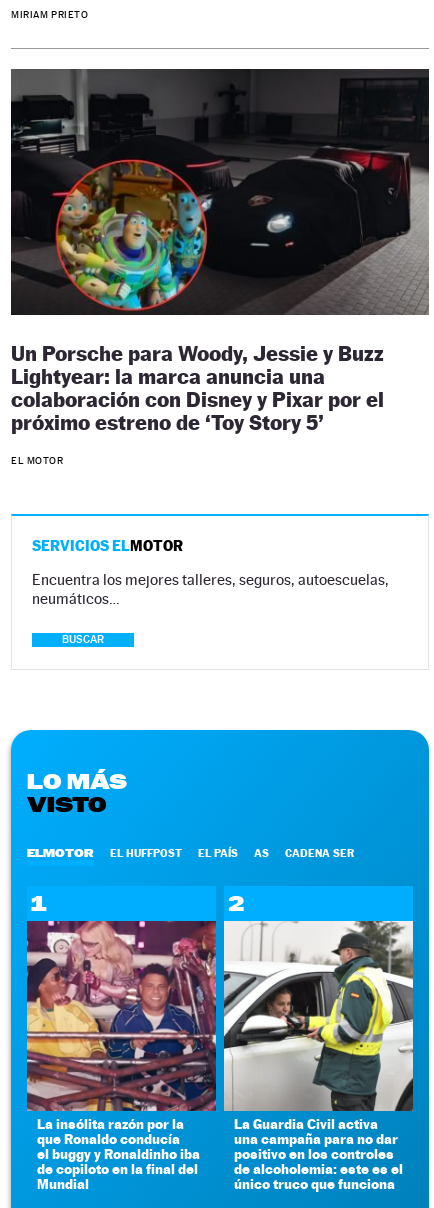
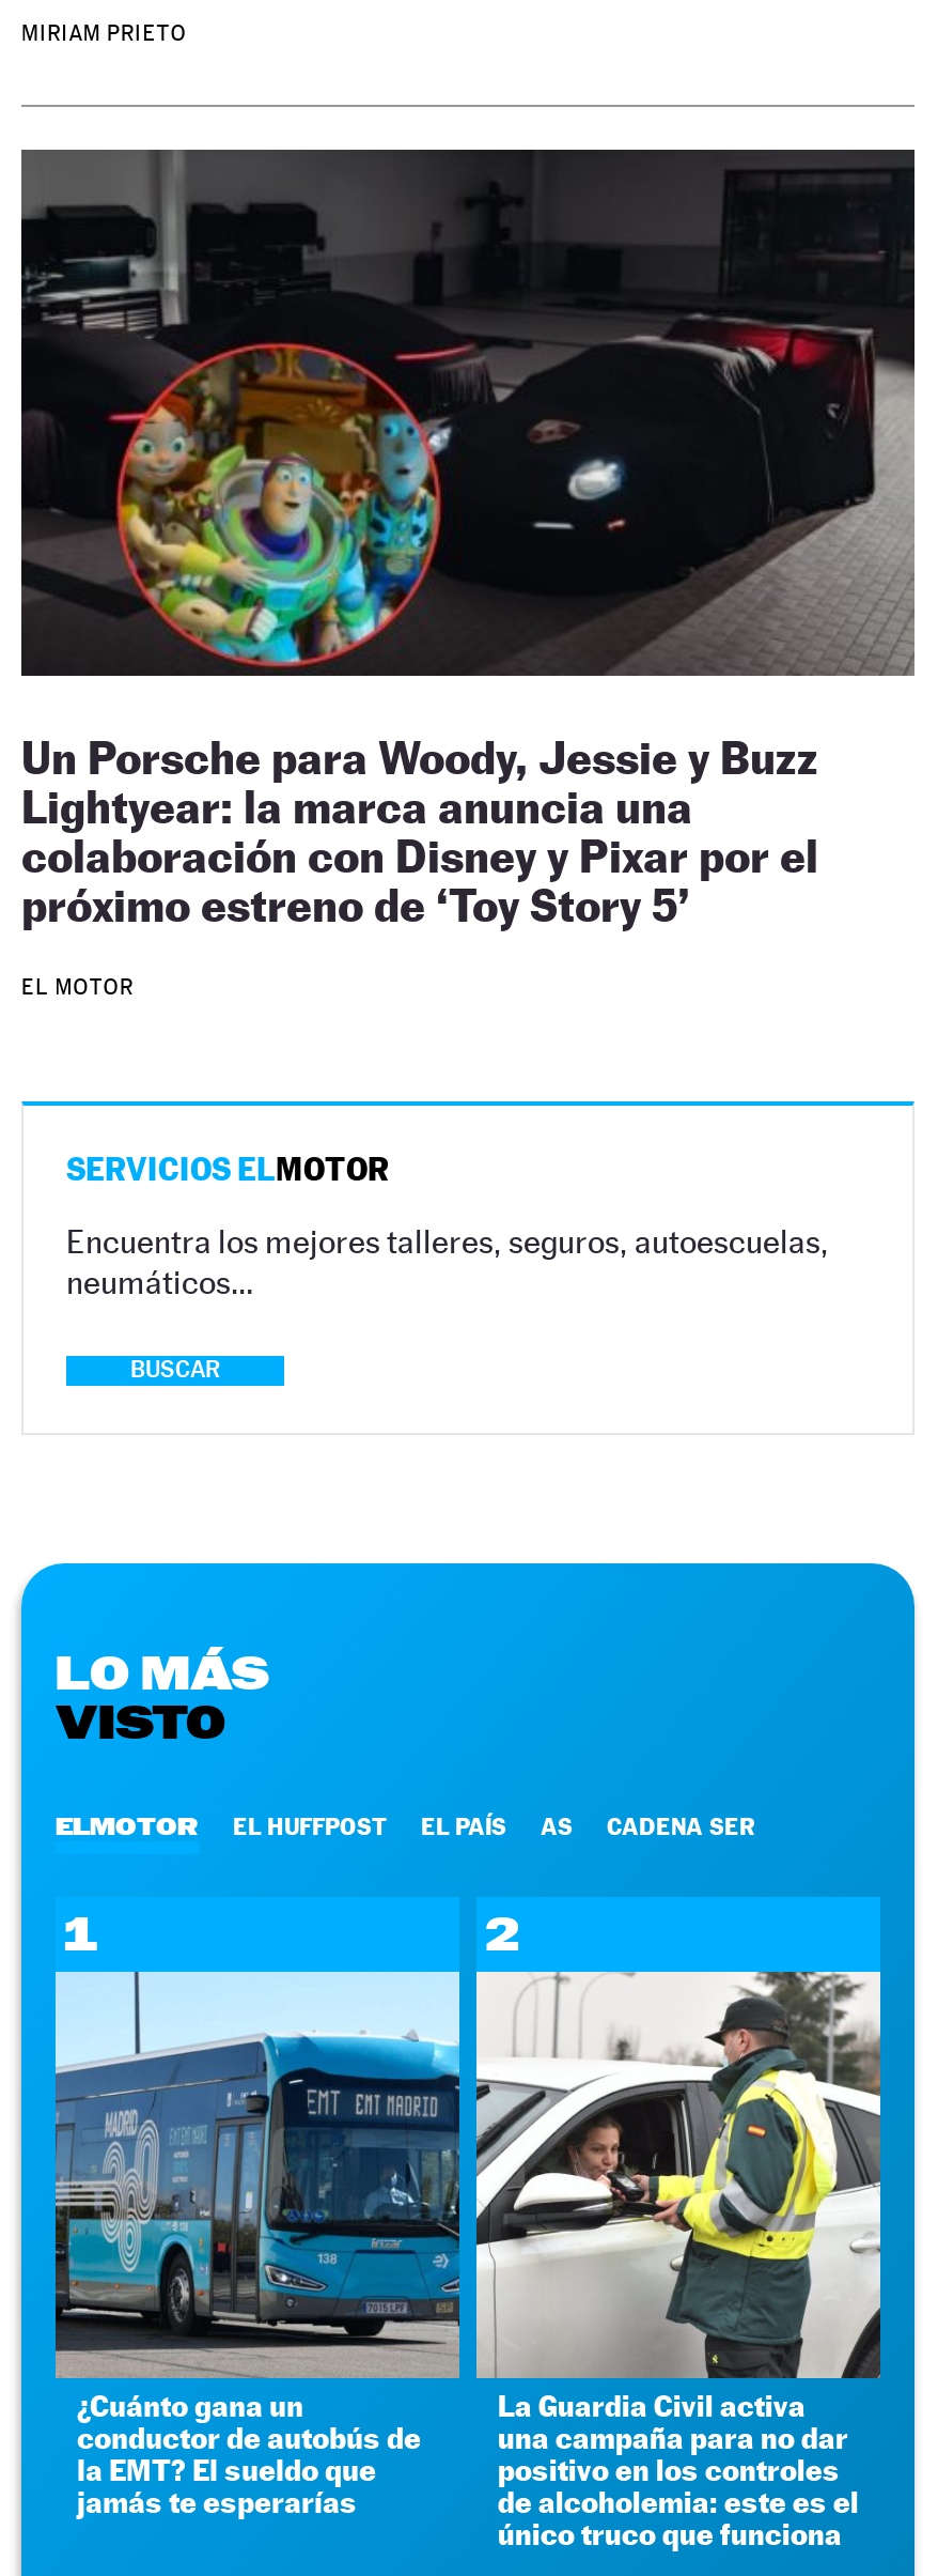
- [image]
- La insólita razón por la
- que Ronaldo conducía
- el buggy y Ronaldinho iba
- de copiloto en la final del
- Mundial
+ [image]
+ ¿Cuánto gana un
+ conductor de autobús de
+ la EMT? El sueldo que
+ jamás te esperarías
